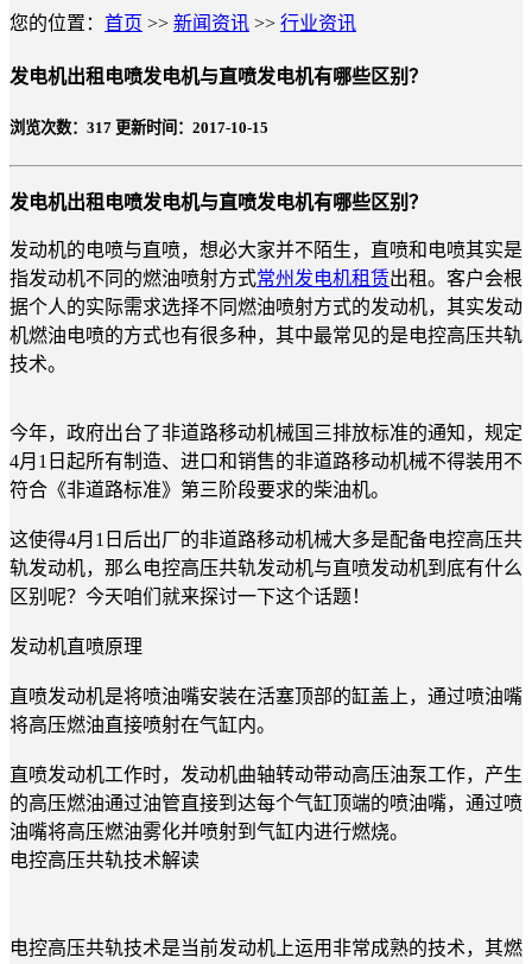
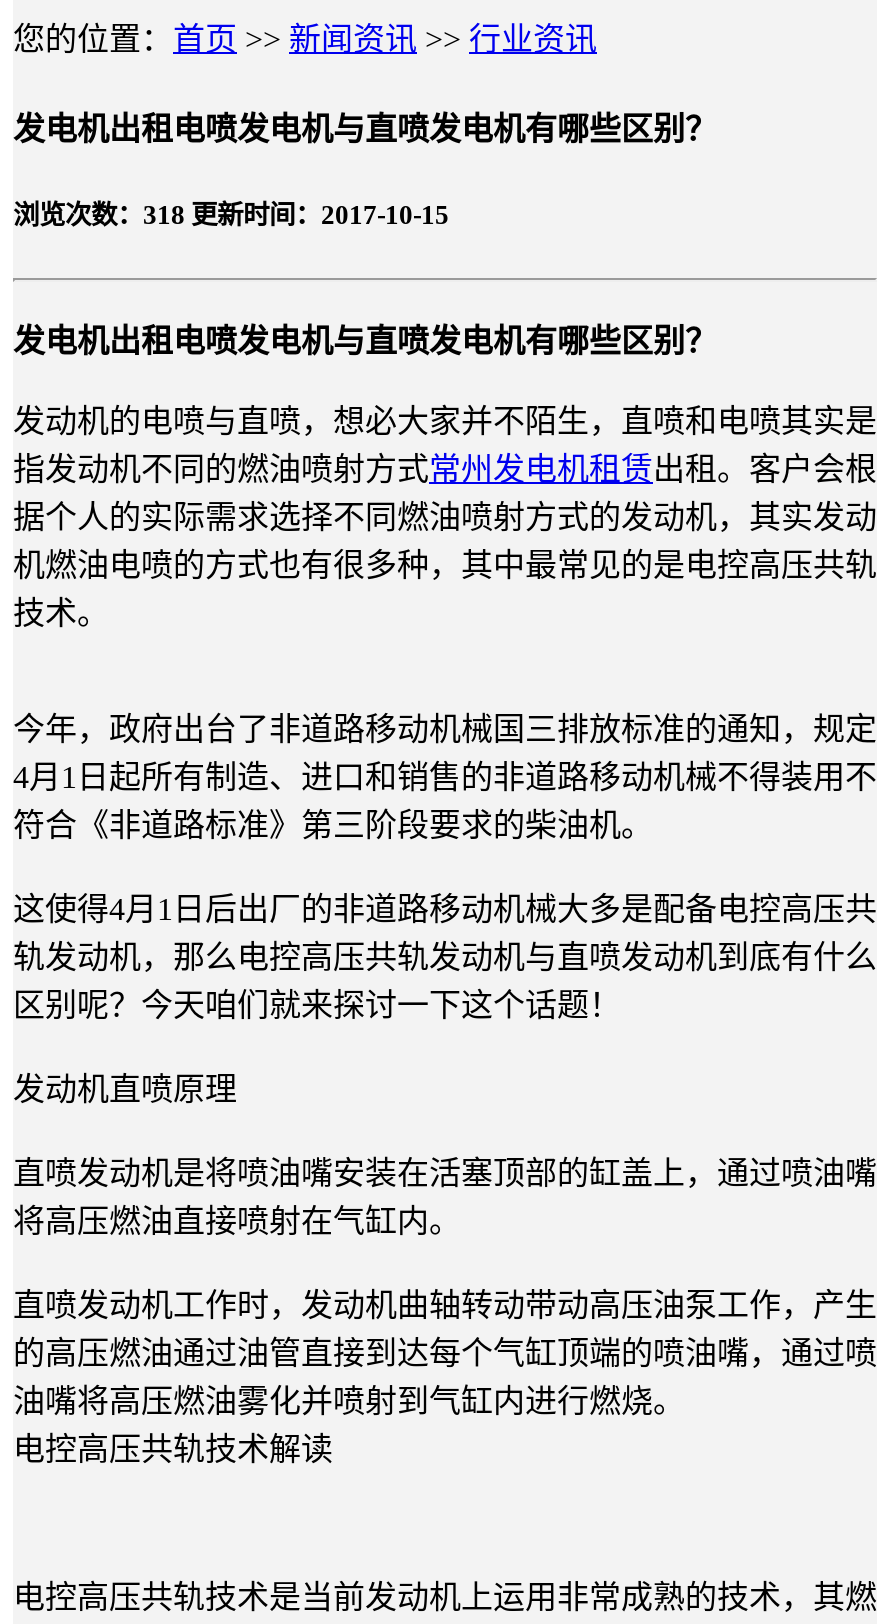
- 浏览次数：317更新时间：2017-10-15
+ 浏览次数：318更新时间：2017-10-15
